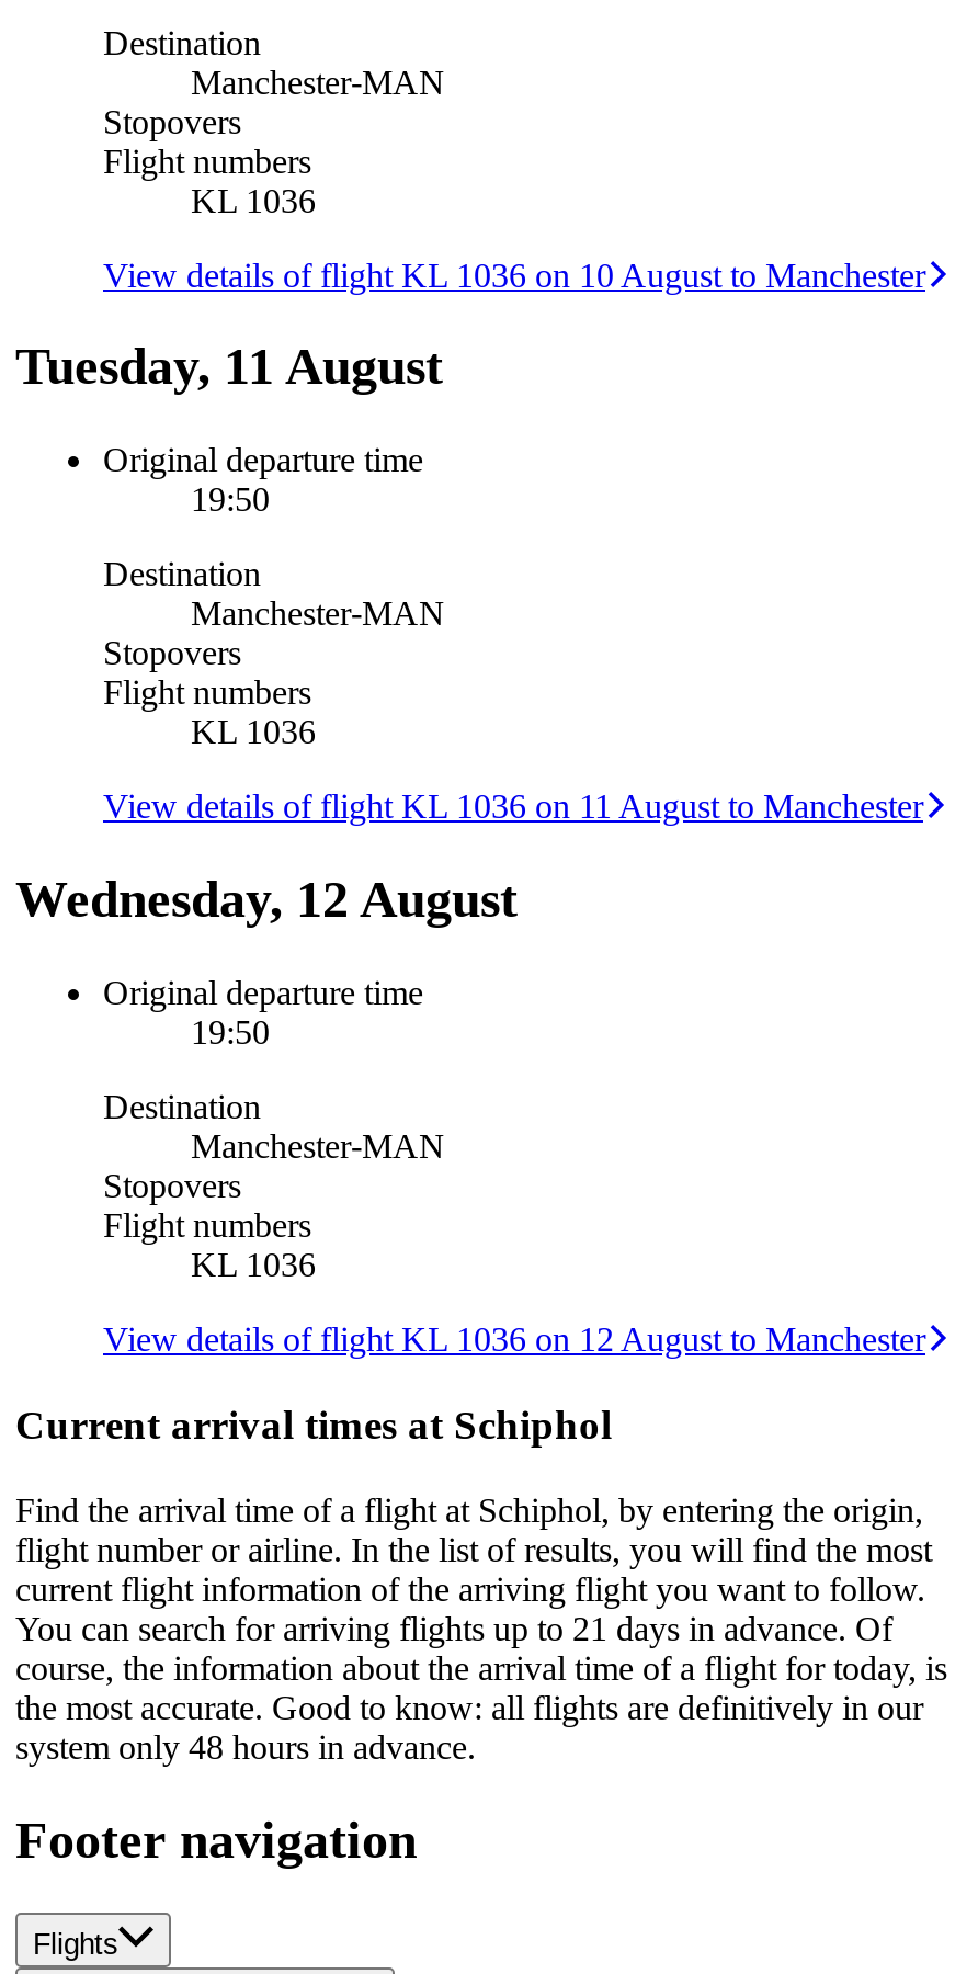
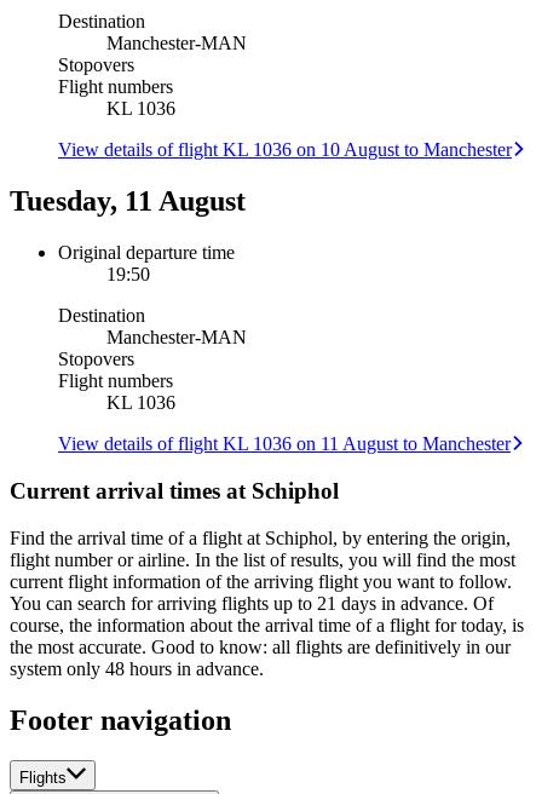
- Wednesday, 12 August
- Original departure time
- 19:50
- Destination
- Manchester-MAN
- Stopovers
- Flight numbers
- KL 1036
- View details of flight KL 1036 on 12 August to Manchester
